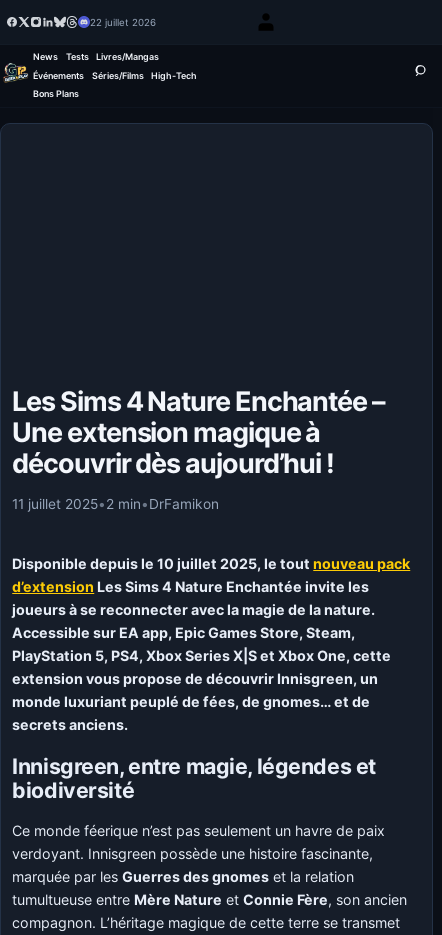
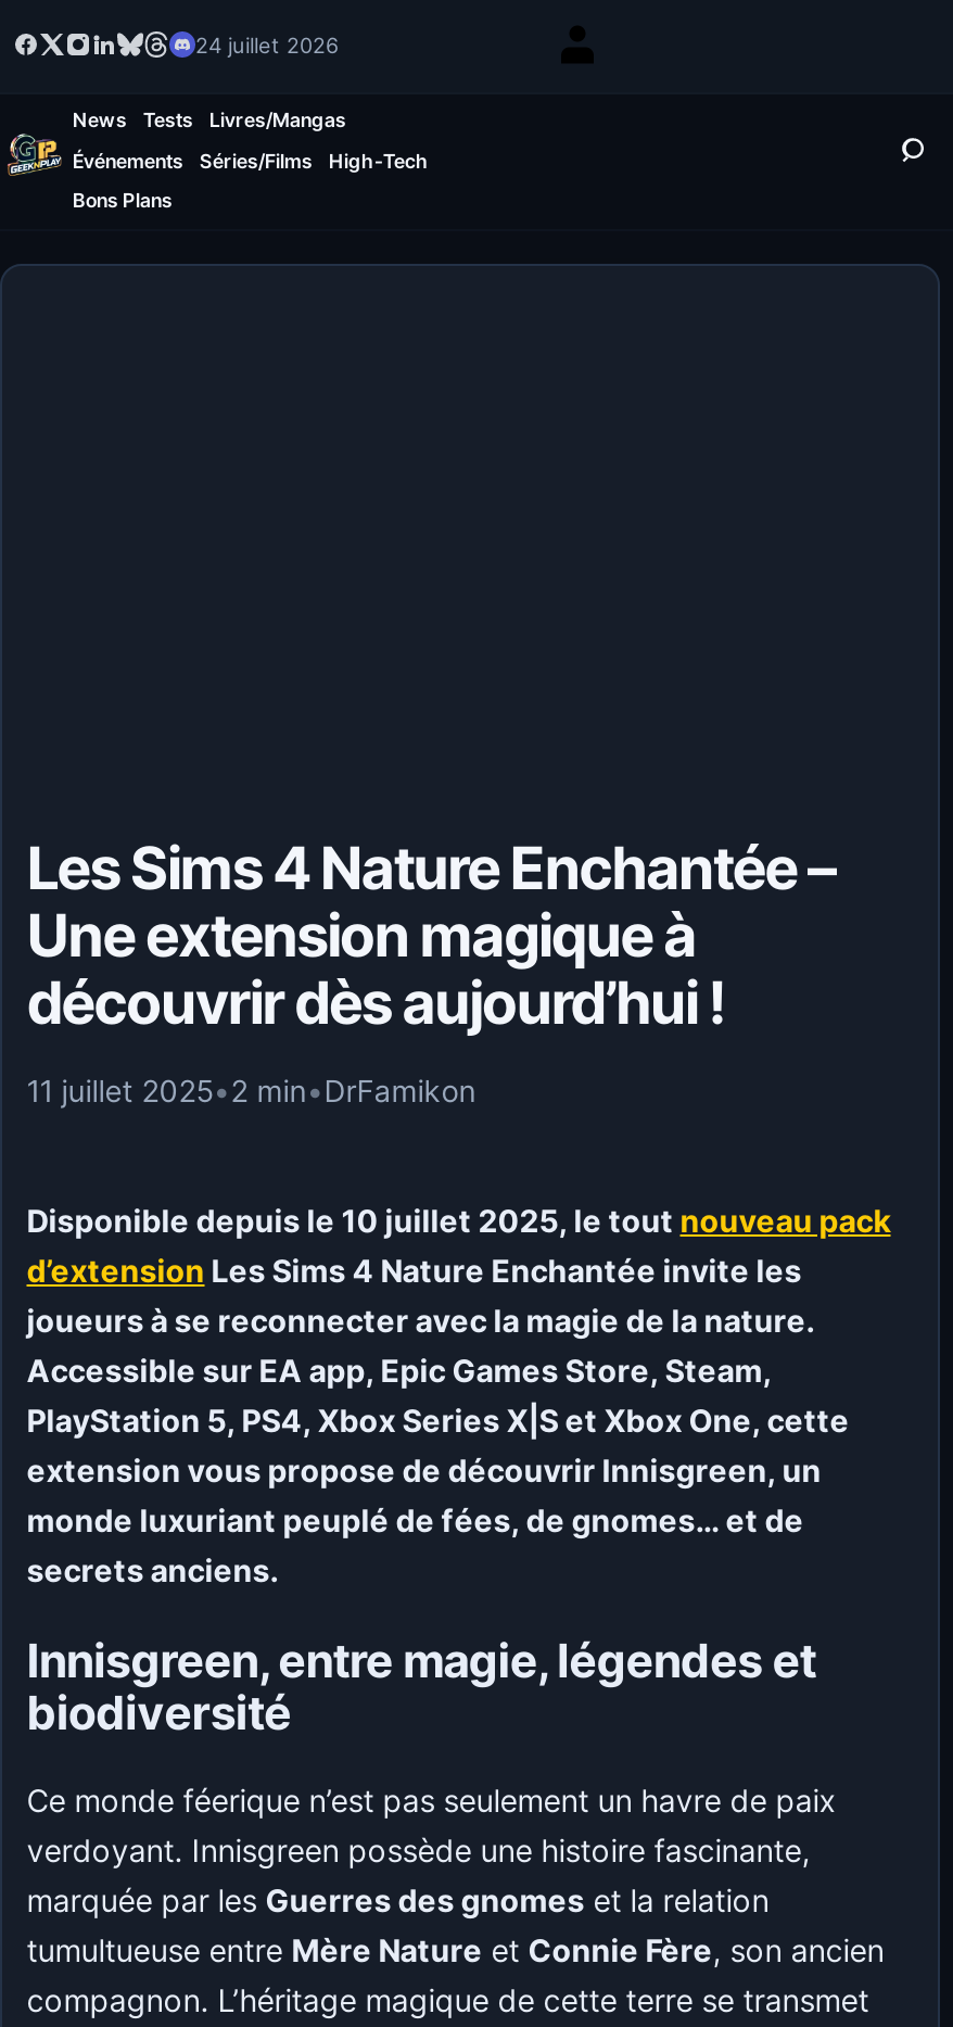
- 22 juillet 2026
+ 24 juillet 2026
